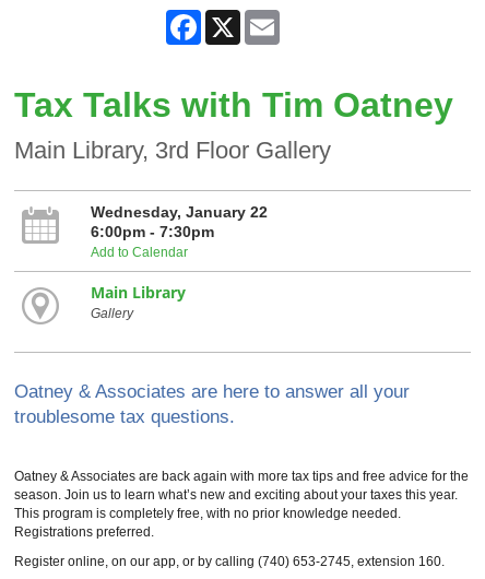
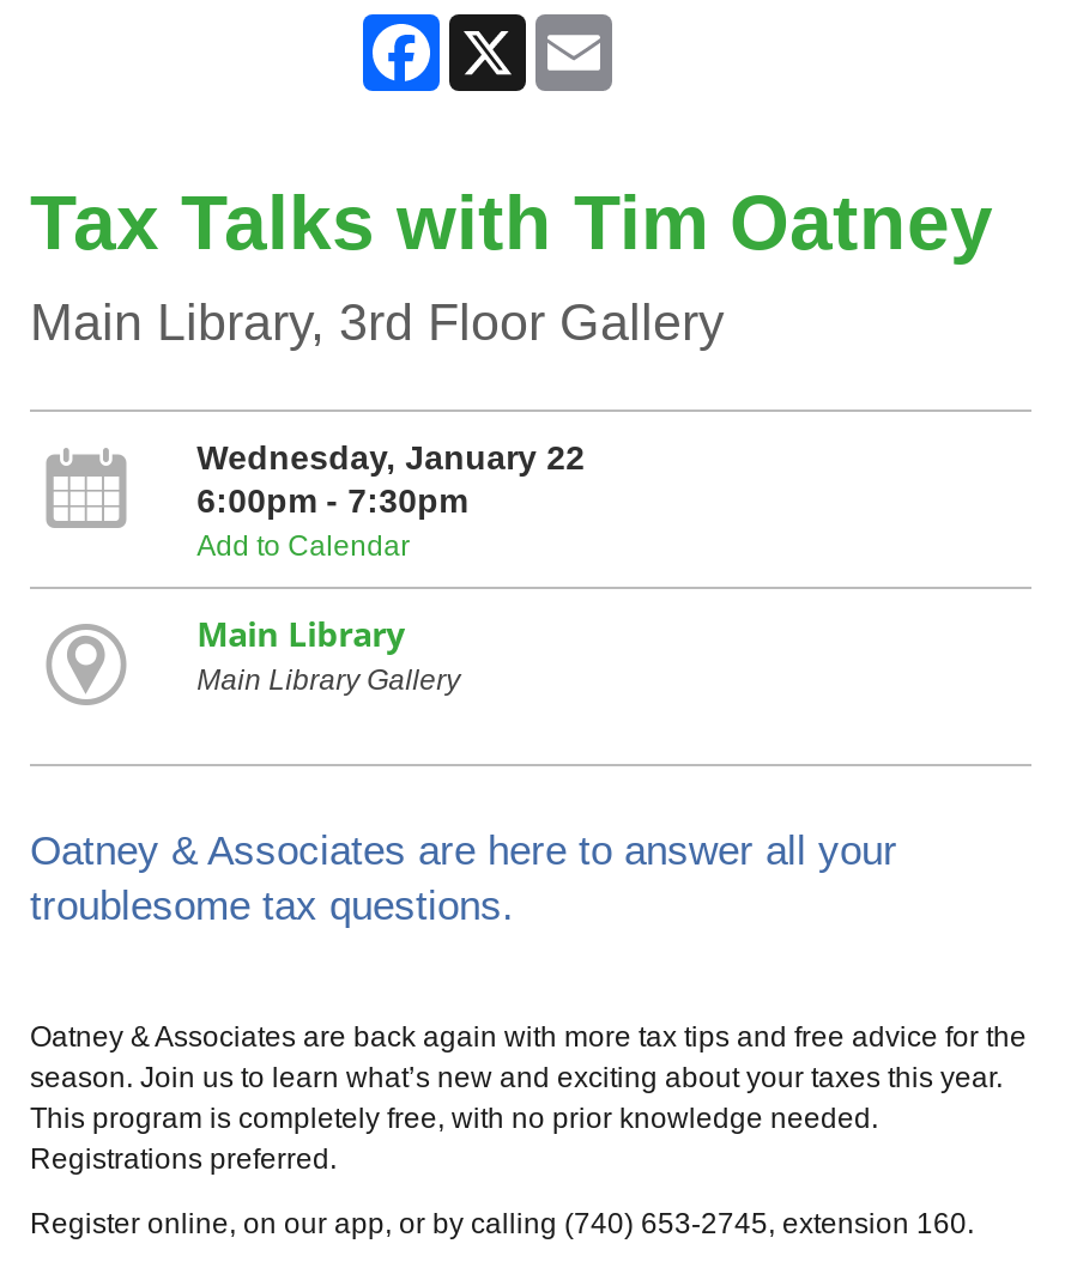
- Gallery
+ Main Library Gallery
